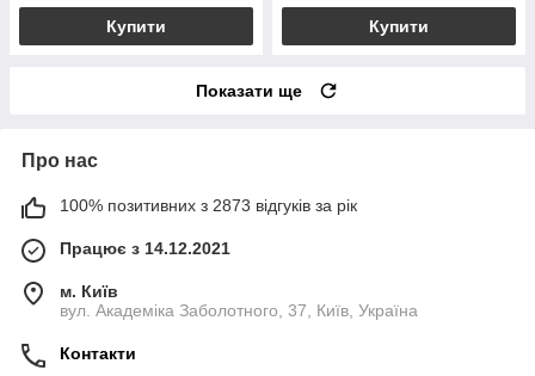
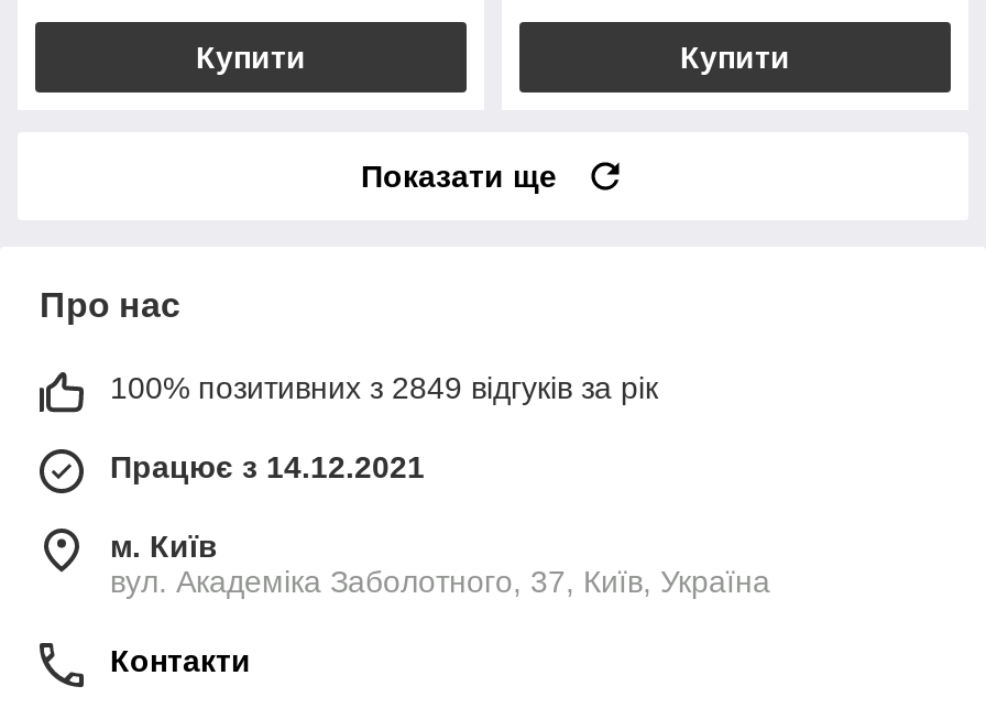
- 100% позитивних з 2873 відгуків за рік
+ 100% позитивних з 2849 відгуків за рік
